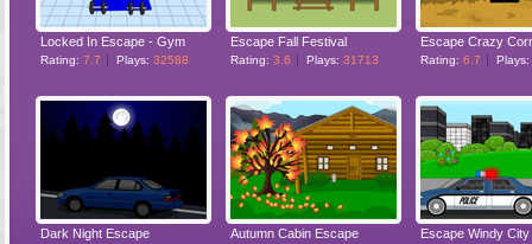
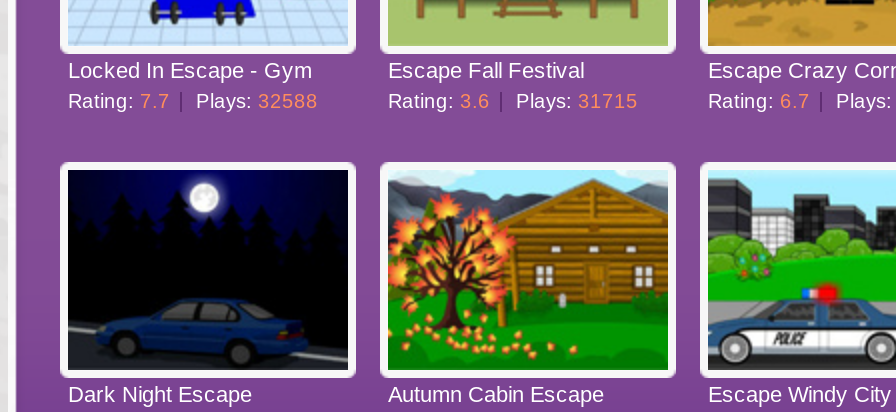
- Rating: 3.6 Plays: 31713
+ Rating: 3.6 Plays: 31715
